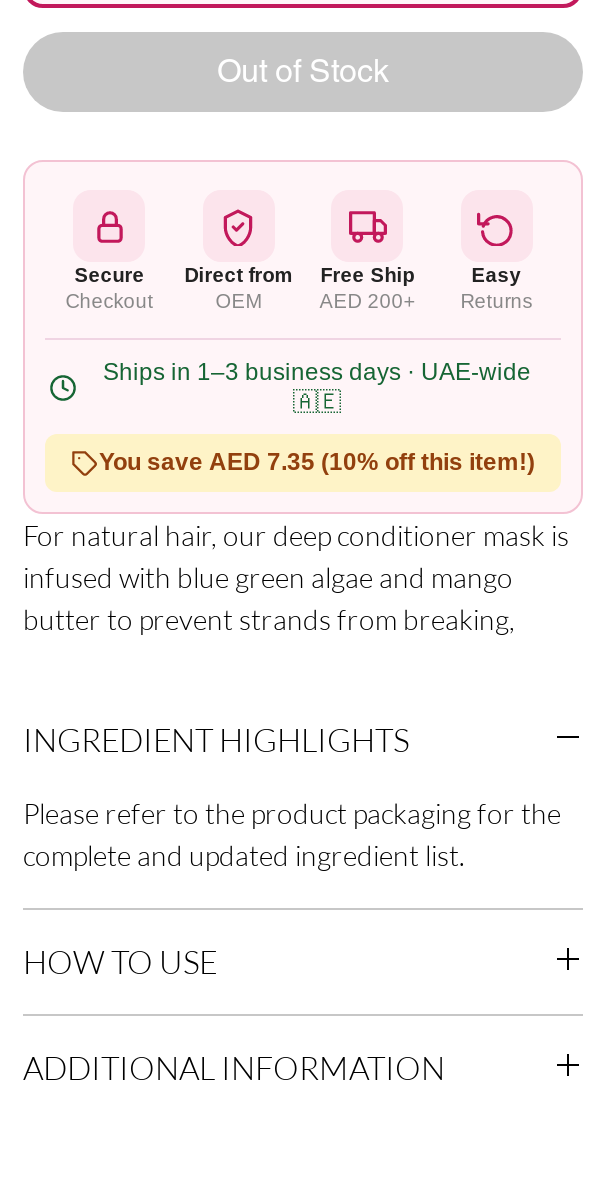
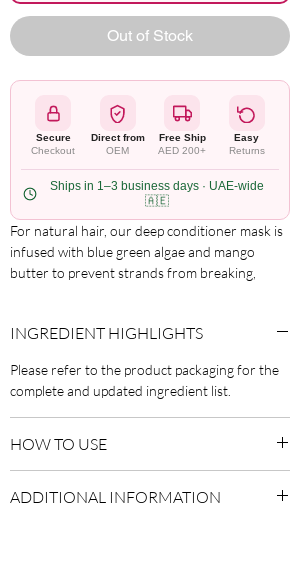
- You save AED 7.35 (10% off this item!)
